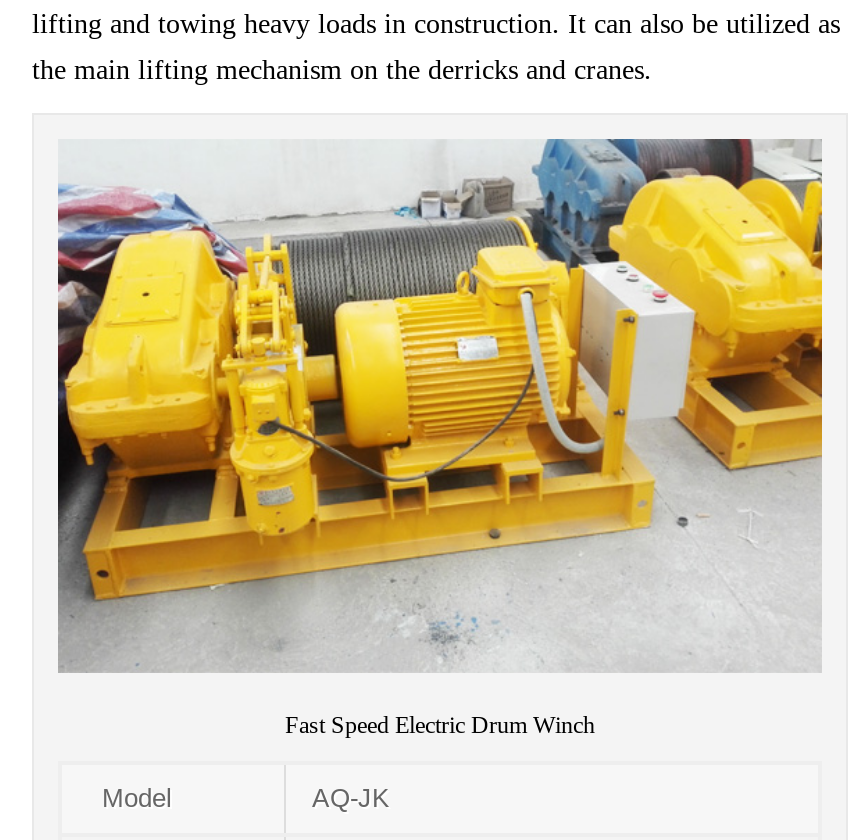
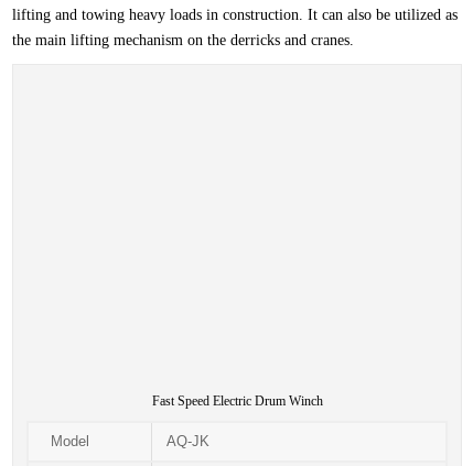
- [image]
